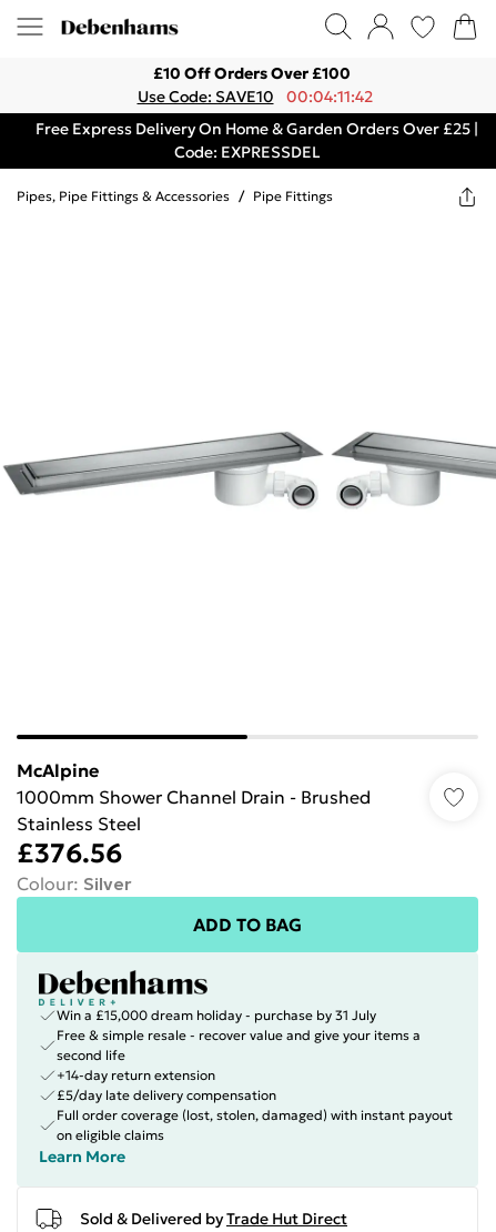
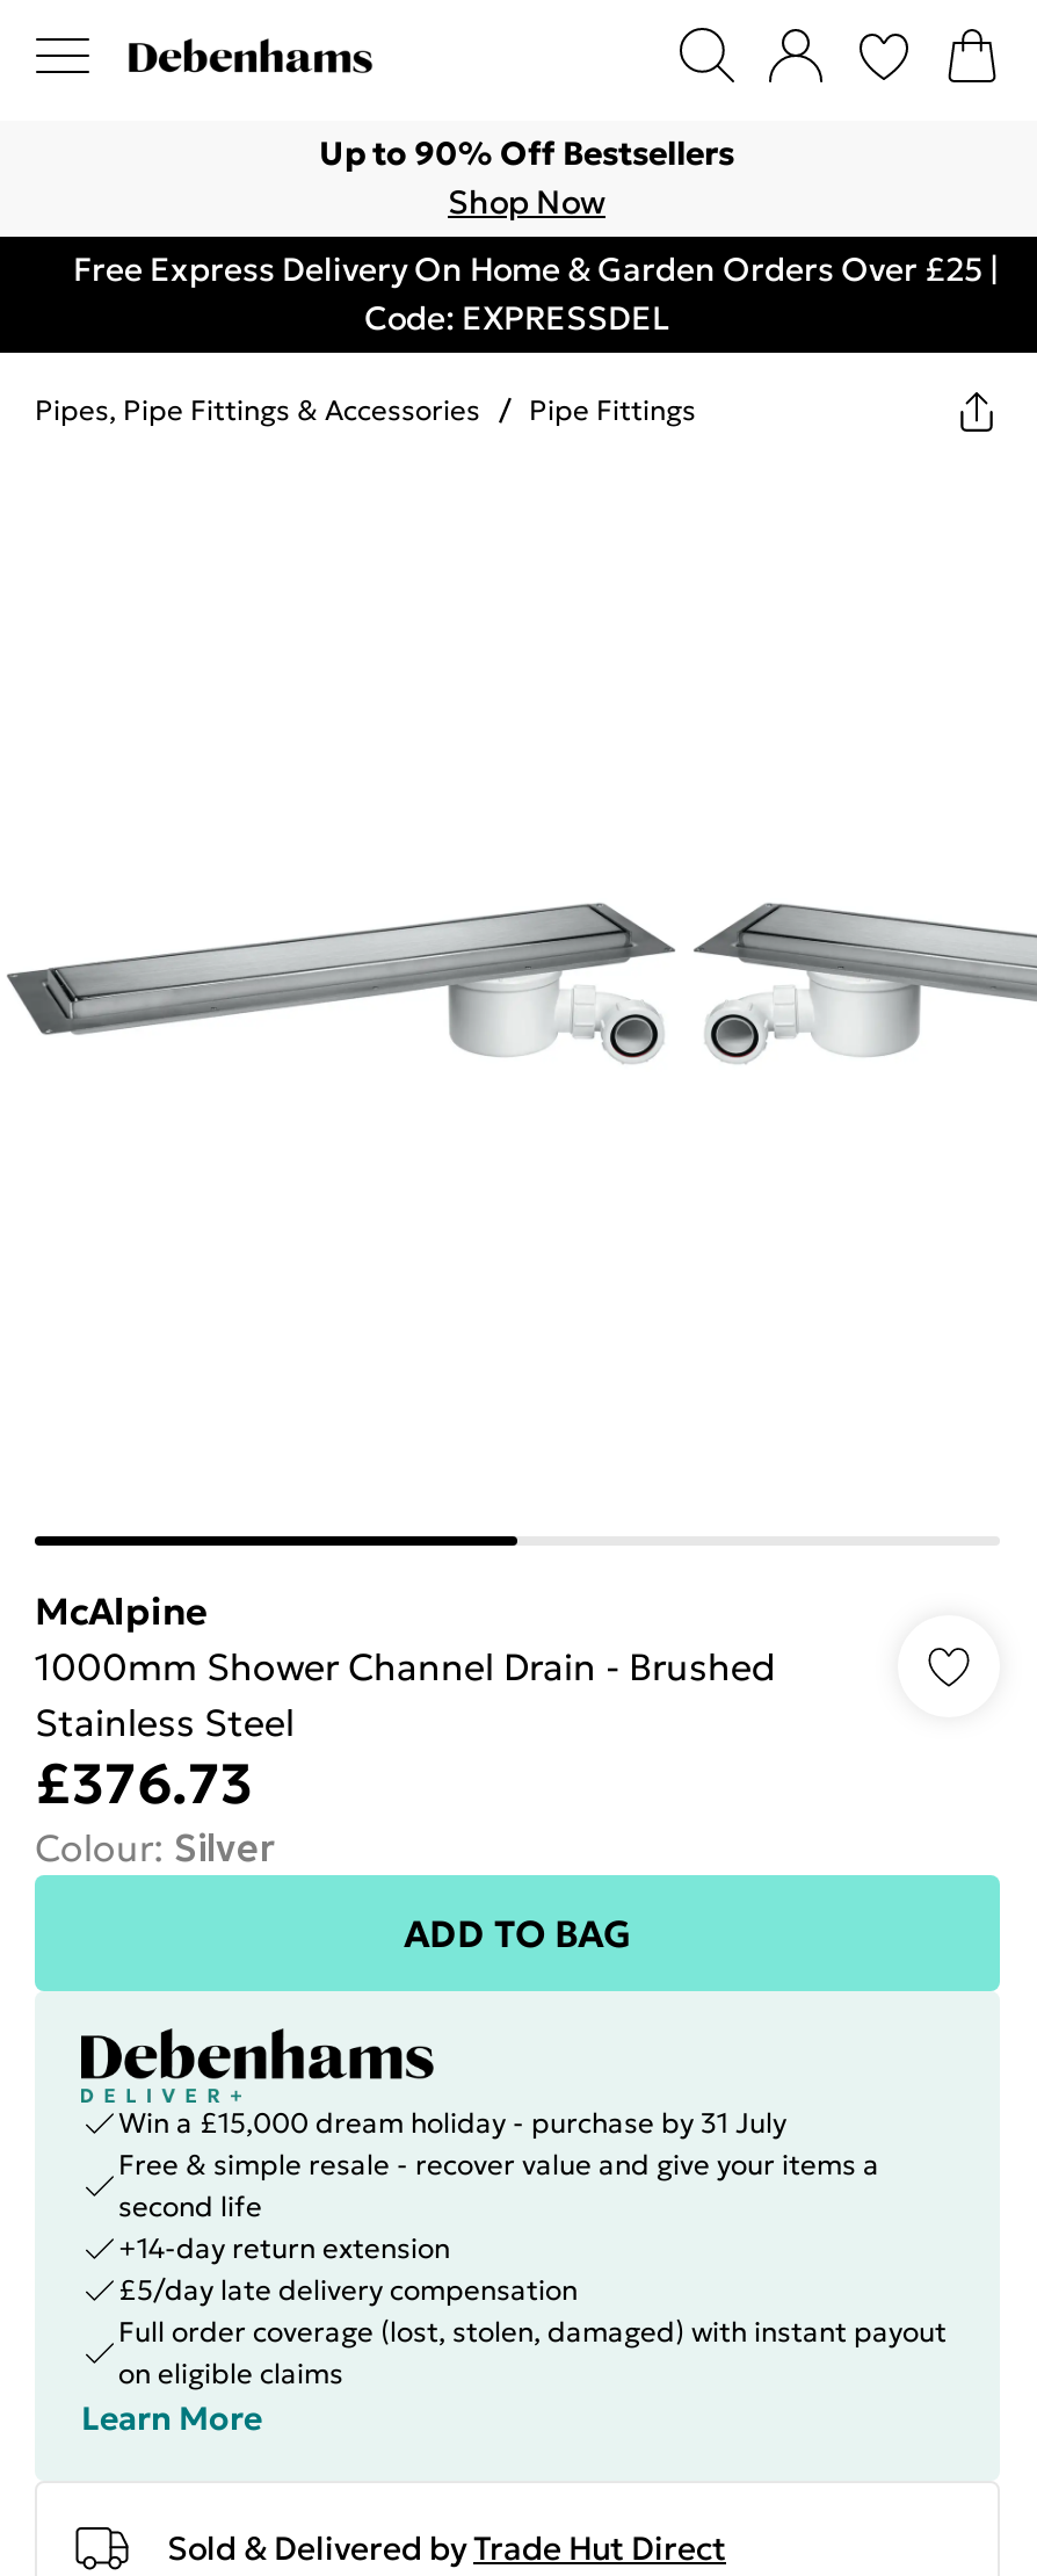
- £10 Off Orders Over £100
- Use Code: SAVE10
- 00:04:11:42
+ Up to 90% Off Bestsellers
+ Shop Now

- £376.56
+ £376.73
